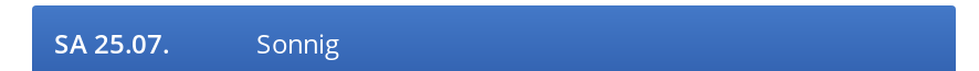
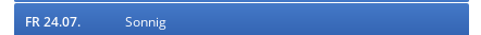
- SA 25.07.
+ FR 24.07.
